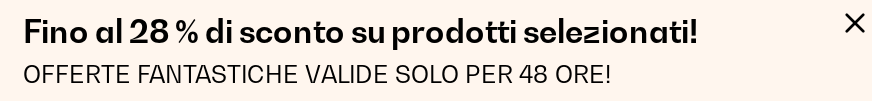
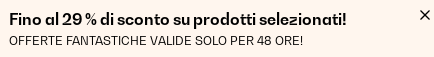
- Fino al 28 % di sconto su prodotti selezionati!
+ Fino al 29 % di sconto su prodotti selezionati!
